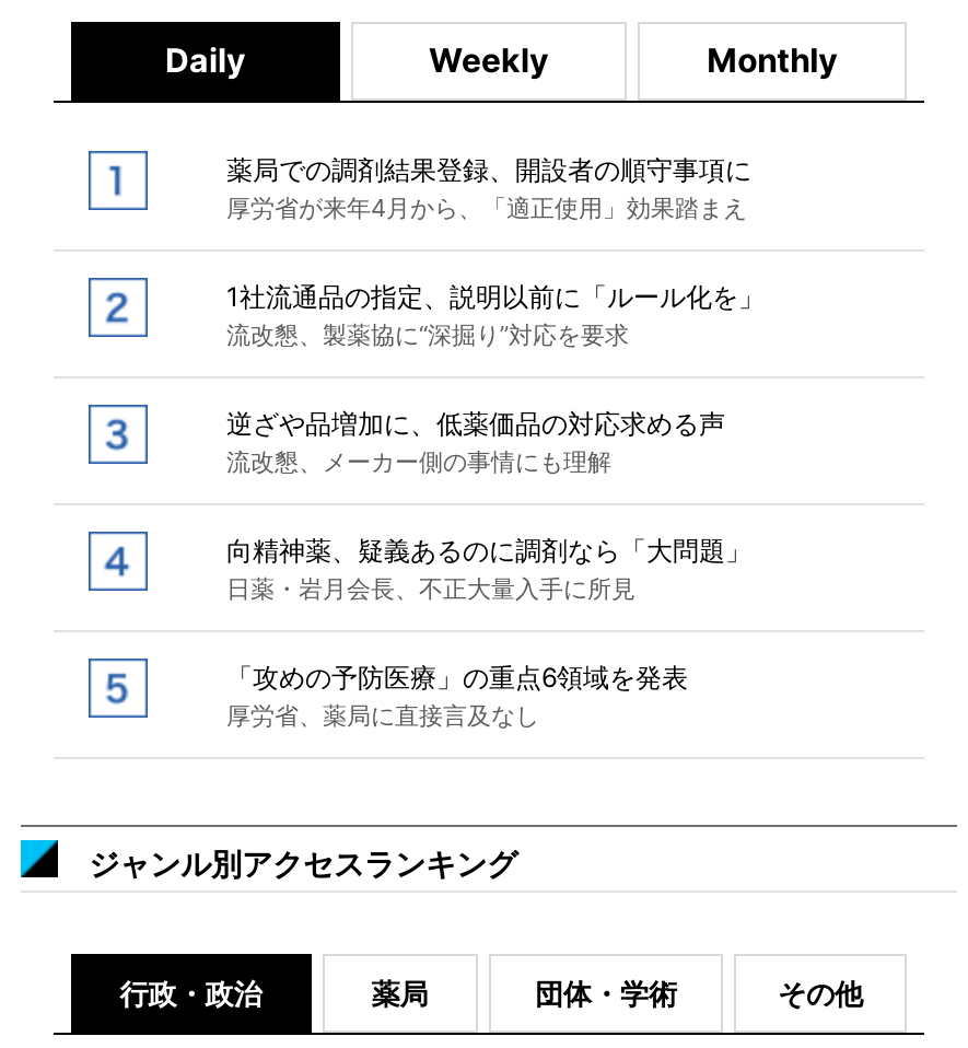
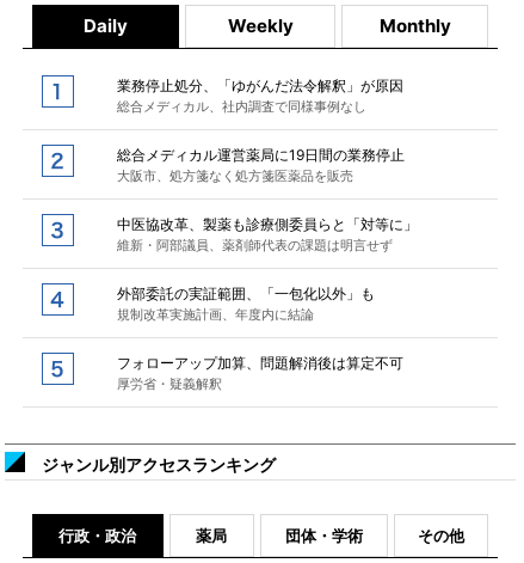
- 薬局での調剤結果登録、開設者の順守事項に
- 厚労省が来年4月から、「適正使用」効果踏まえ
+ 業務停止処分、「ゆがんだ法令解釈」が原因
+ 総合メディカル、社内調査で同様事例なし

- 1社流通品の指定、説明以前に「ルール化を」
- 流改懇、製薬協に“深掘り”対応を要求
+ 総合メディカル運営薬局に19日間の業務停止
+ 大阪市、処方箋なく処方箋医薬品を販売

- 逆ざや品増加に、低薬価品の対応求める声
- 流改懇、メーカー側の事情にも理解
+ 中医協改革、製薬も診療側委員らと「対等に」
+ 維新・阿部議員、薬剤師代表の課題は明言せず

- 向精神薬、疑義あるのに調剤なら「大問題」
- 日薬・岩月会長、不正大量入手に所見
+ 外部委託の実証範囲、「一包化以外」も
+ 規制改革実施計画、年度内に結論

- 「攻めの予防医療」の重点6領域を発表
- 厚労省、薬局に直接言及なし
+ フォローアップ加算、問題解消後は算定不可
+ 厚労省・疑義解釈
